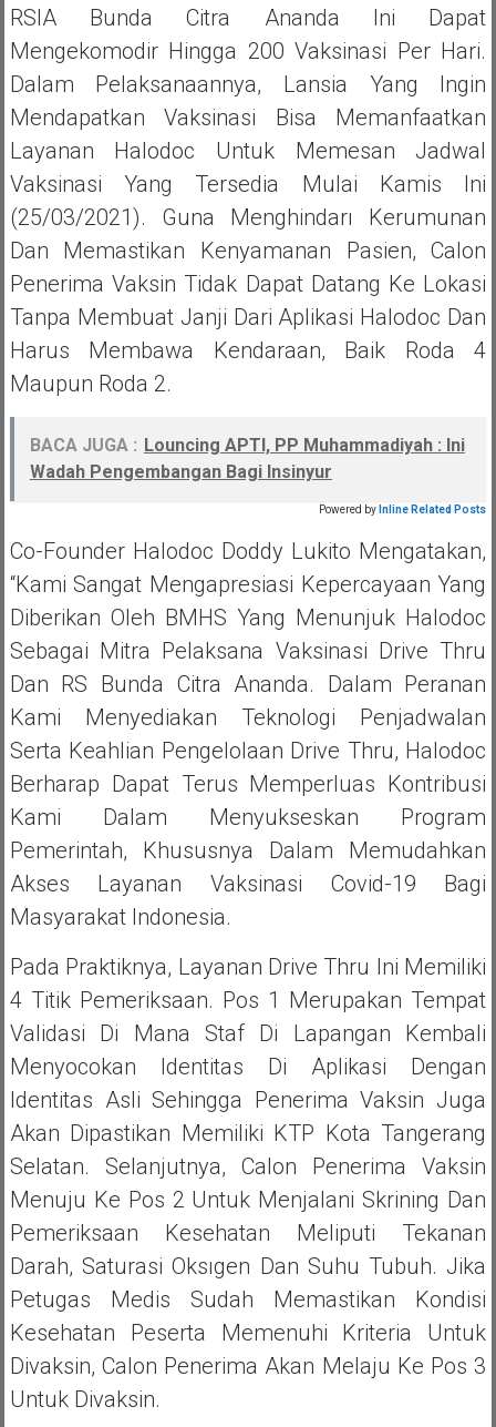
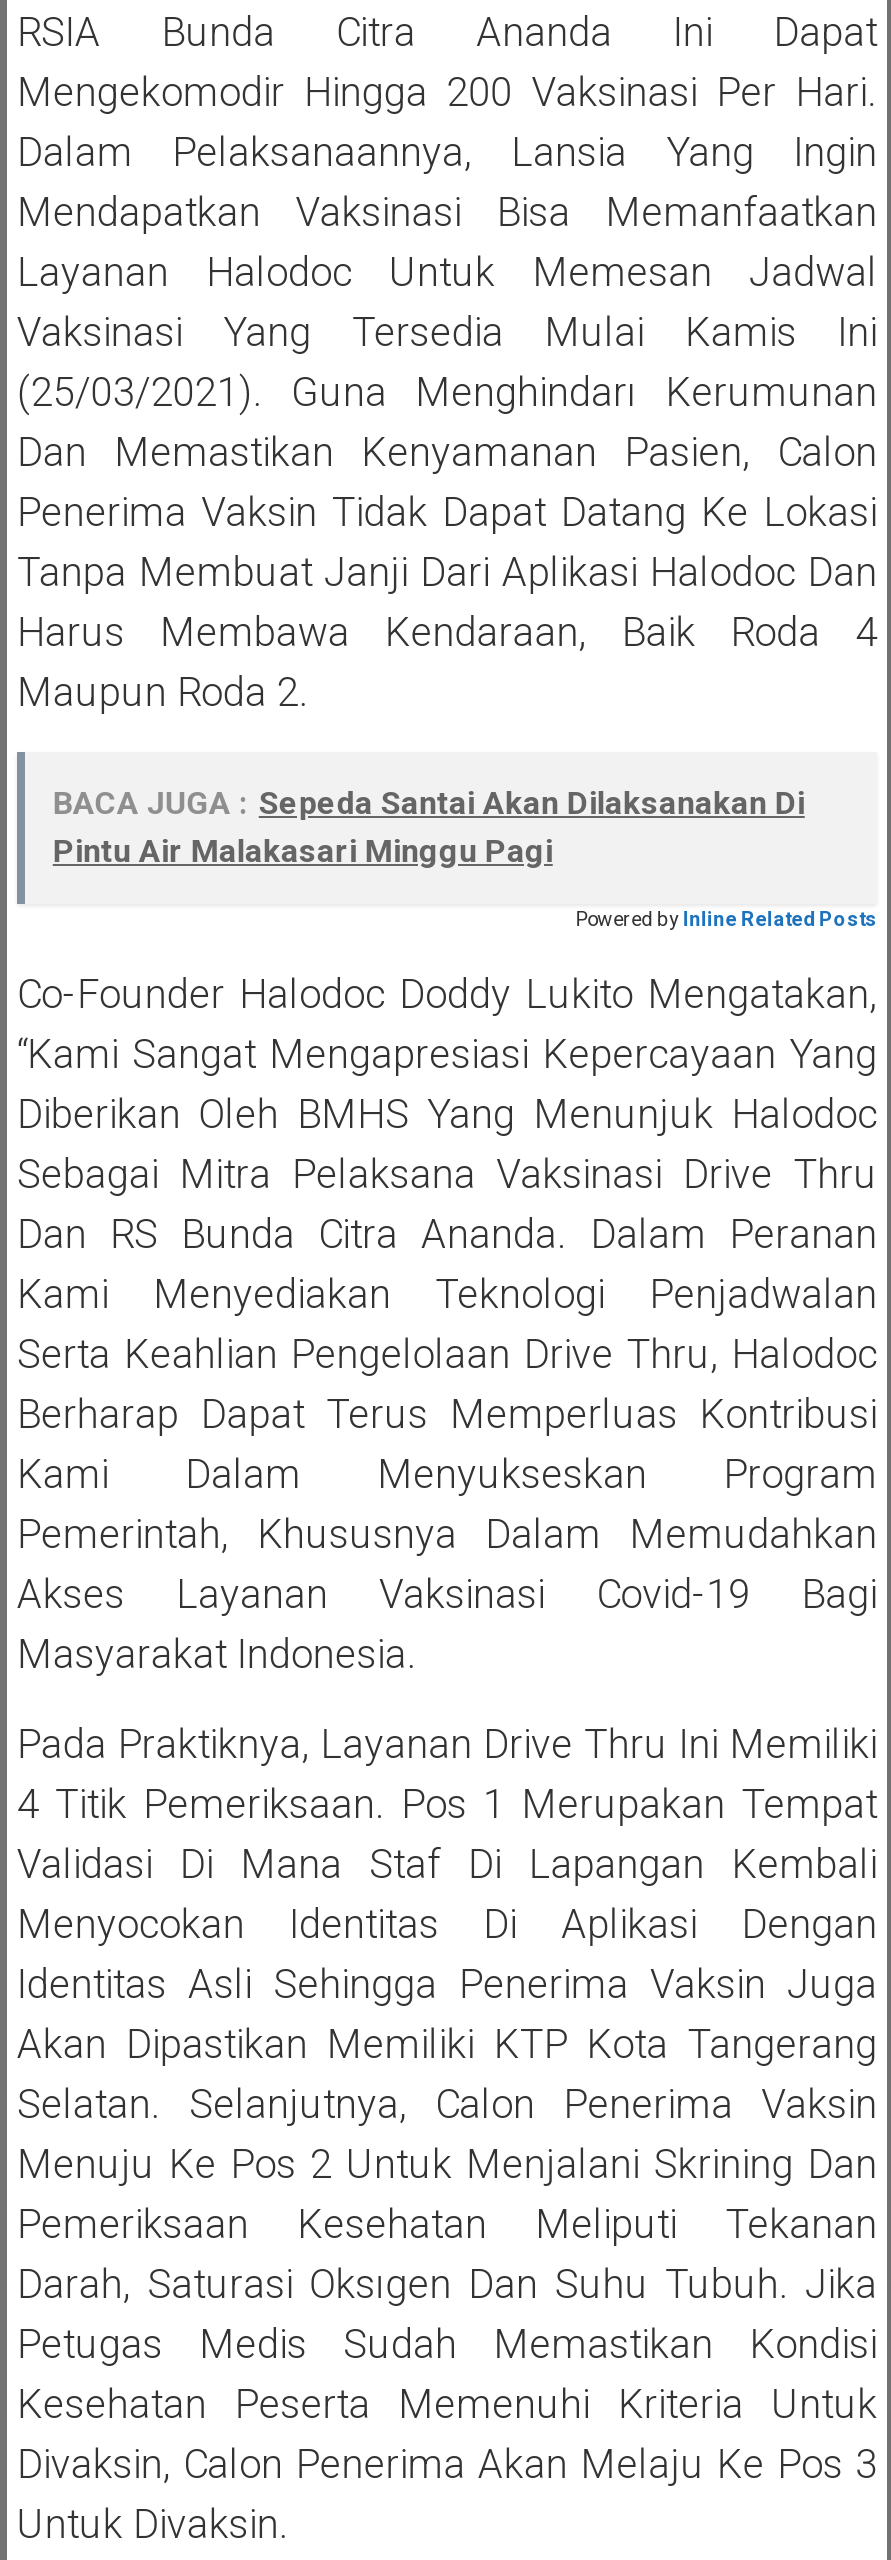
- BACA JUGA : Louncing APTI, PP Muhammadiyah : Ini
- Wadah Pengembangan Bagi Insinyur
+ BACA JUGA : Sepeda Santai Akan Dilaksanakan Di
+ Pintu Air Malakasari Minggu Pagi
